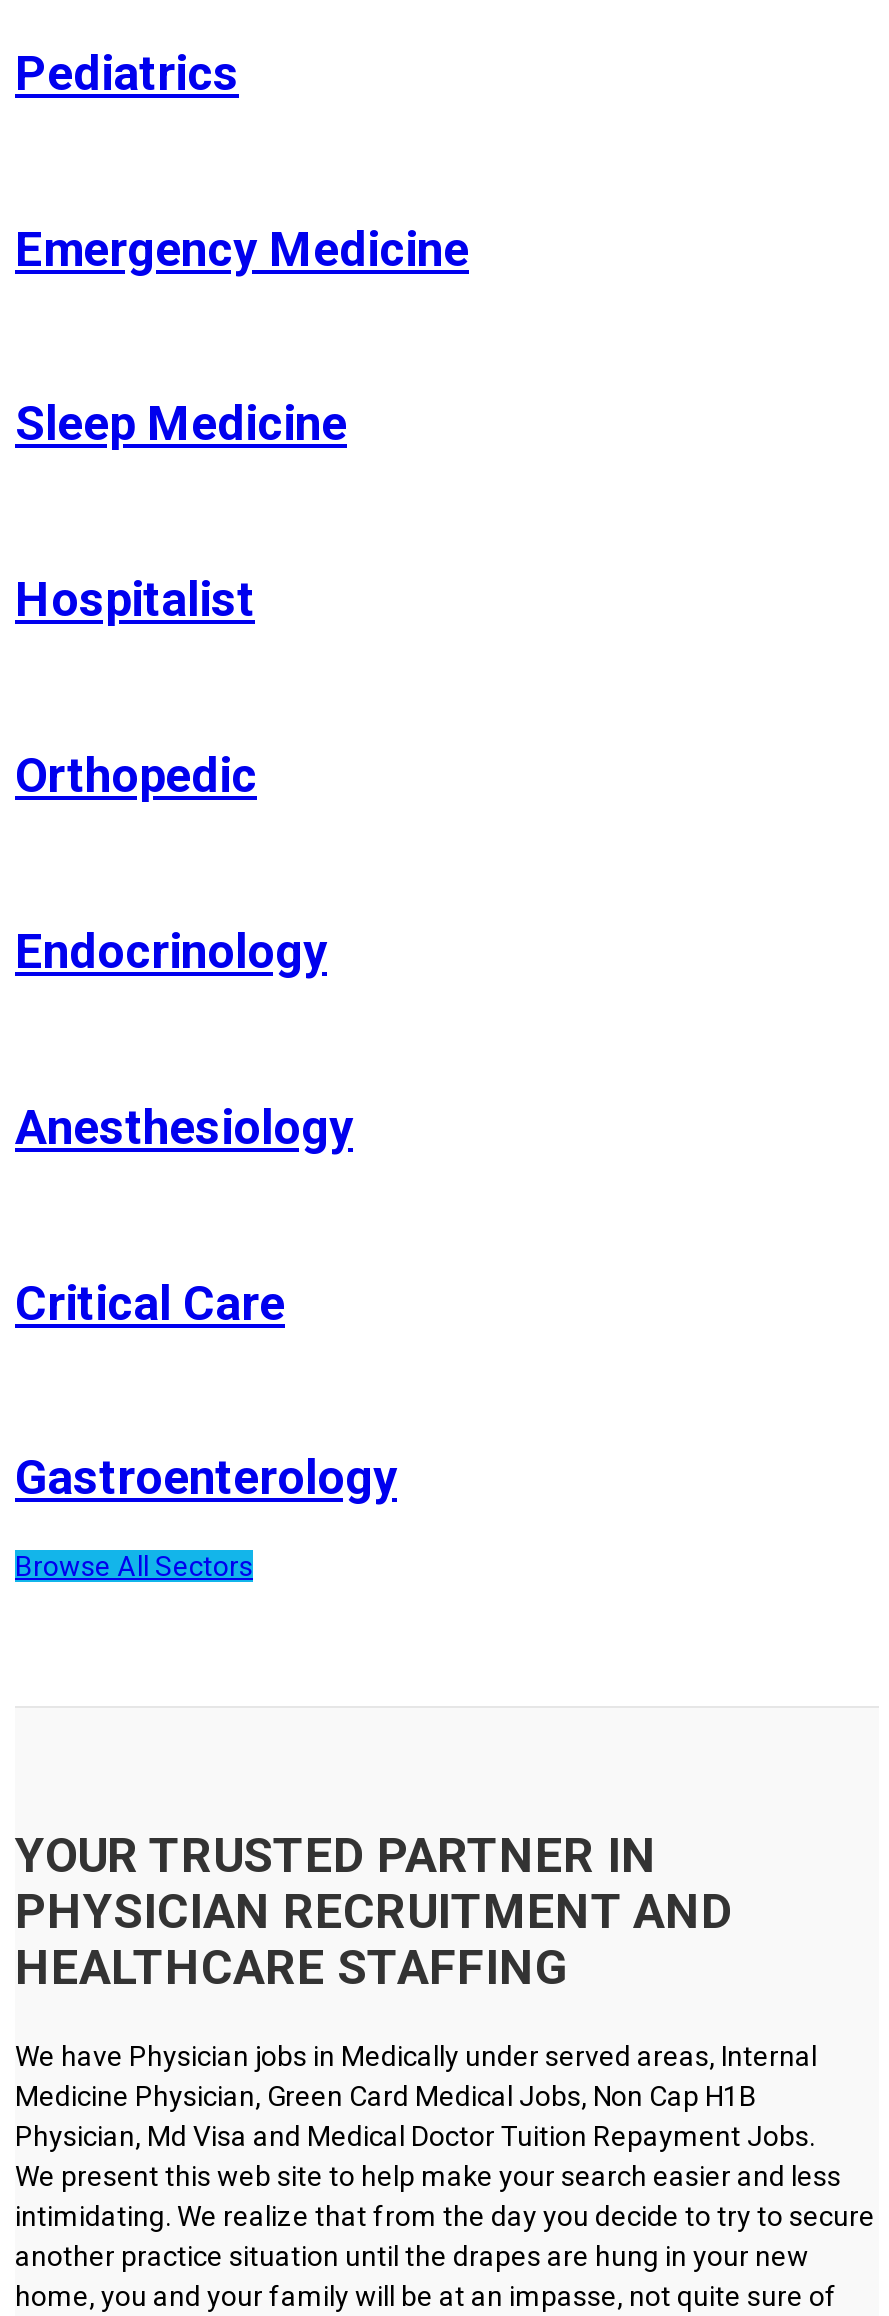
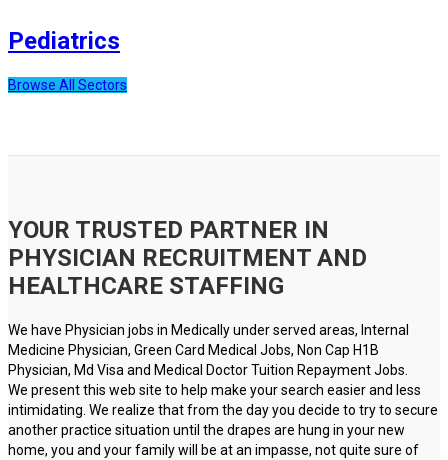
- Emergency Medicine
- Sleep Medicine
- Hospitalist
- Orthopedic
- Endocrinology
- Anesthesiology
- Critical Care
- Gastroenterology
